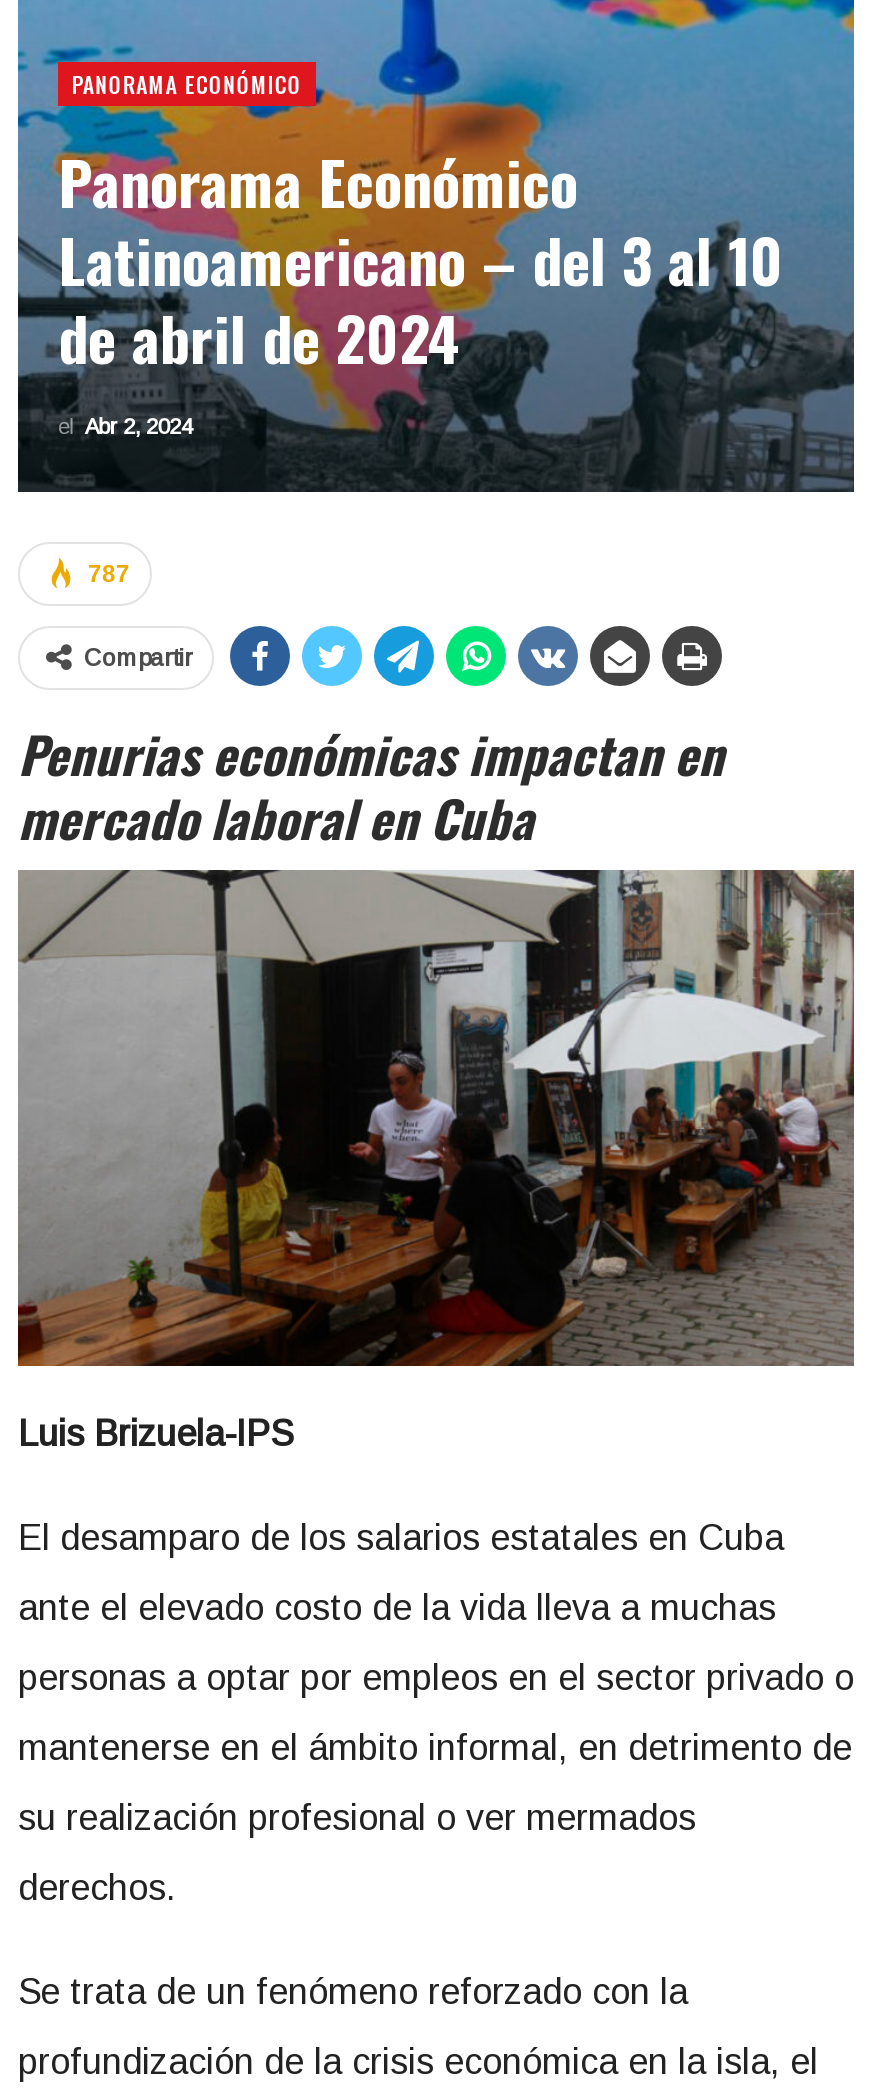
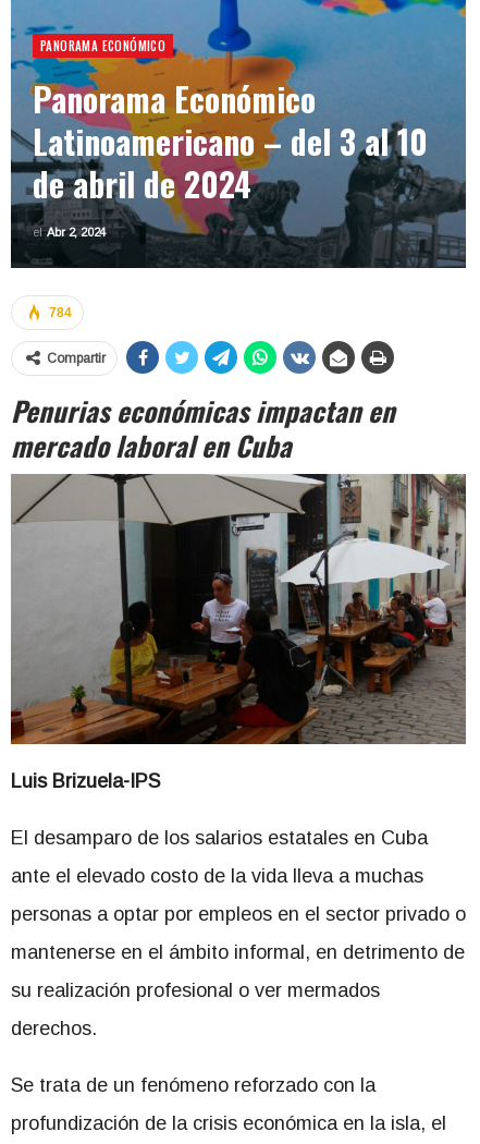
- 787
+ 784
